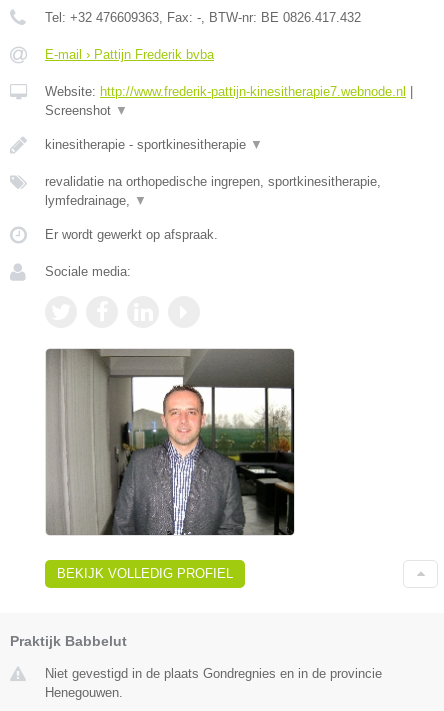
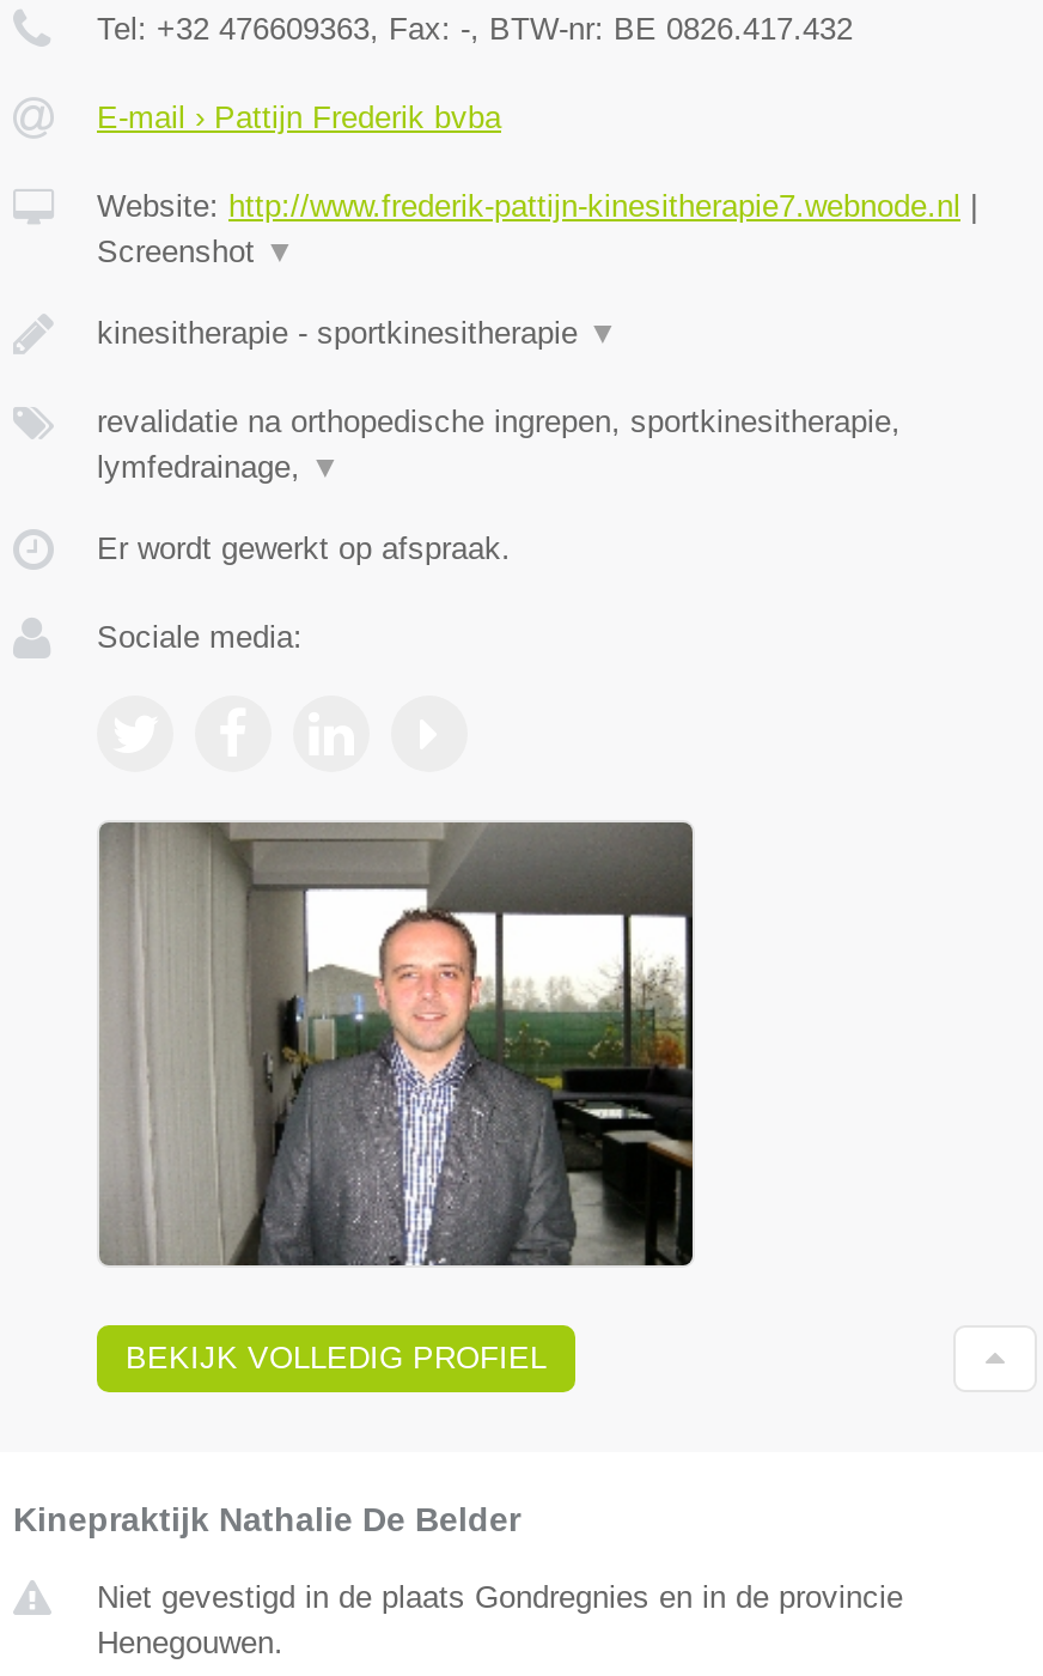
- Praktijk Babbelut
+ Kinepraktijk Nathalie De Belder
